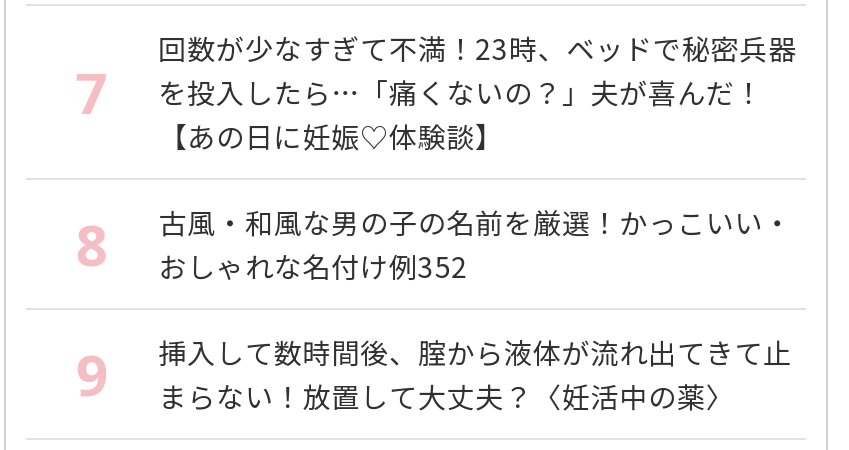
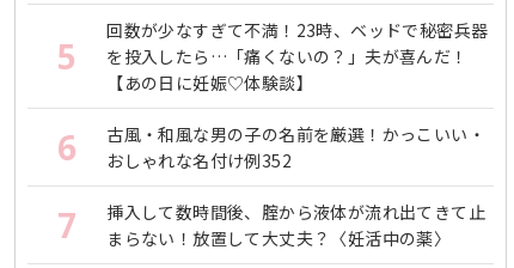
- 7 を投入したら…「痛くないの？」夫が喜んだ！
+ 5 を投入したら…「痛くないの？」夫が喜んだ！

- 8 古風・和風な男の子の名前を厳選！かっこいい・ おしゃれな名付け例352
+ 6 古風・和風な男の子の名前を厳選！かっこいい・ おしゃれな名付け例352

- 9 挿入して数時間後、腟から液体が流れ出てきて止 まらない！放置して大丈夫？〈妊活中の薬〉
+ 7 挿入して数時間後、腟から液体が流れ出てきて止 まらない！放置して大丈夫？〈妊活中の薬〉
